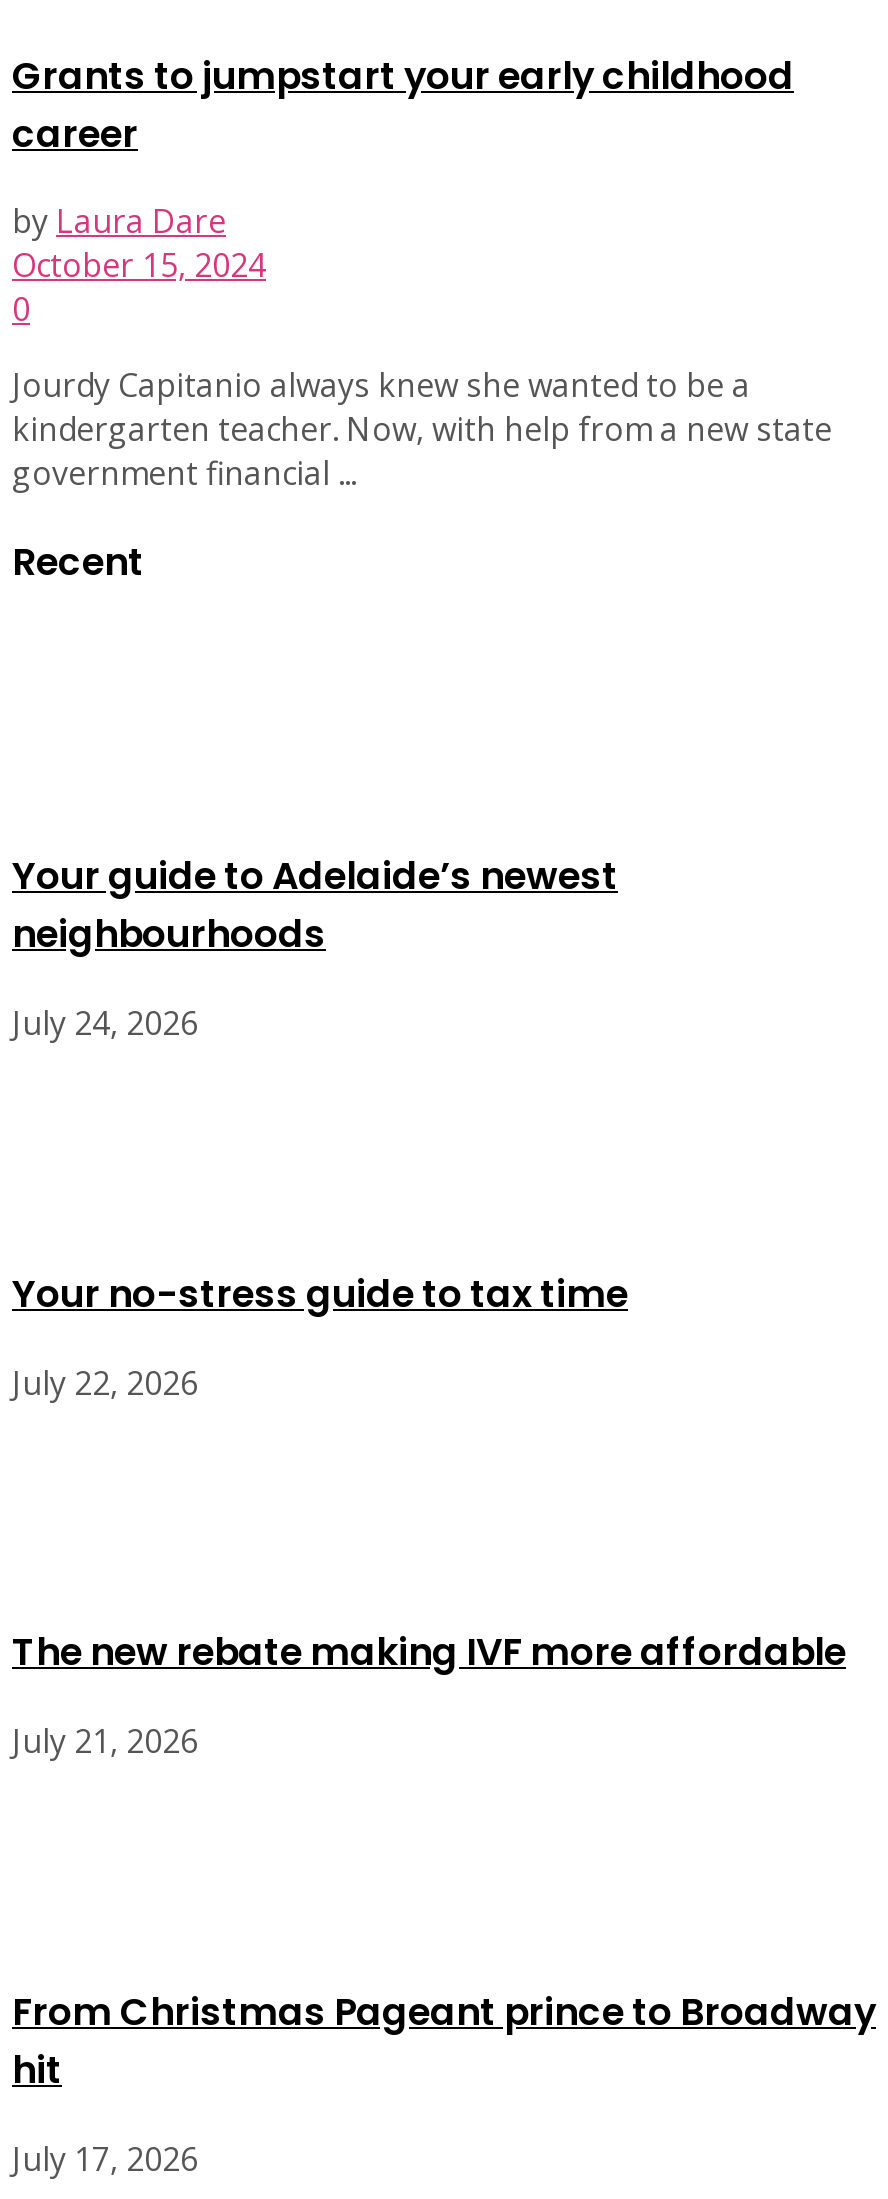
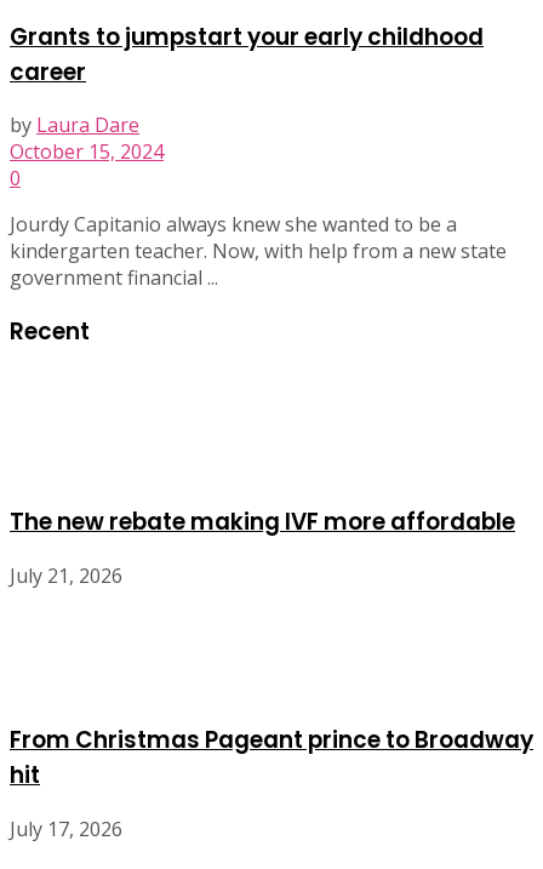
- Your guide to Adelaide’s newest
- neighbourhoods
- July 24, 2026

- Your no-stress guide to tax time
- July 22, 2026
